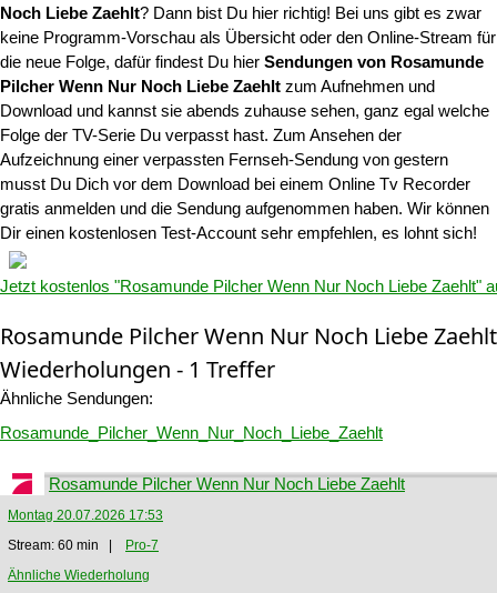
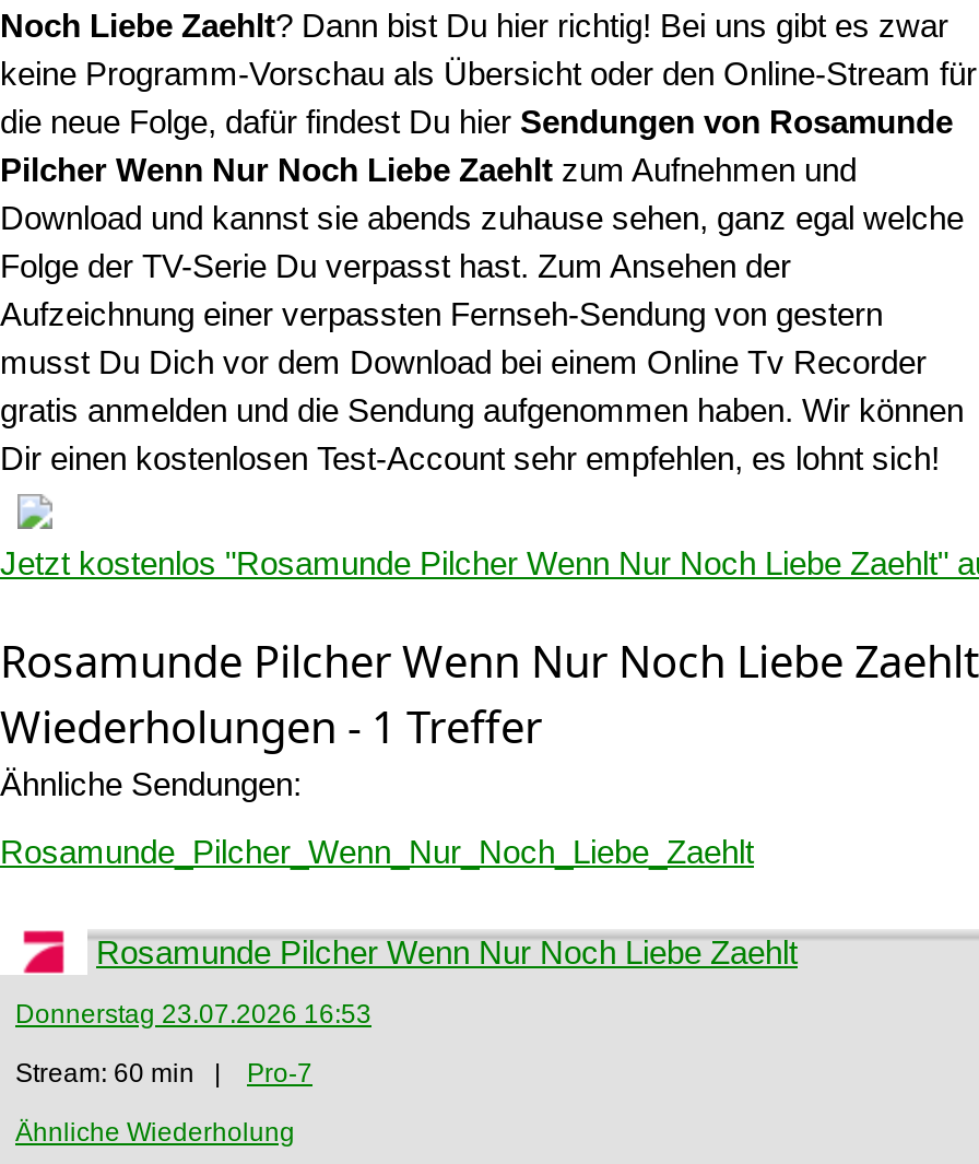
- Montag 20.07.2026 17:53
+ Donnerstag 23.07.2026 16:53
